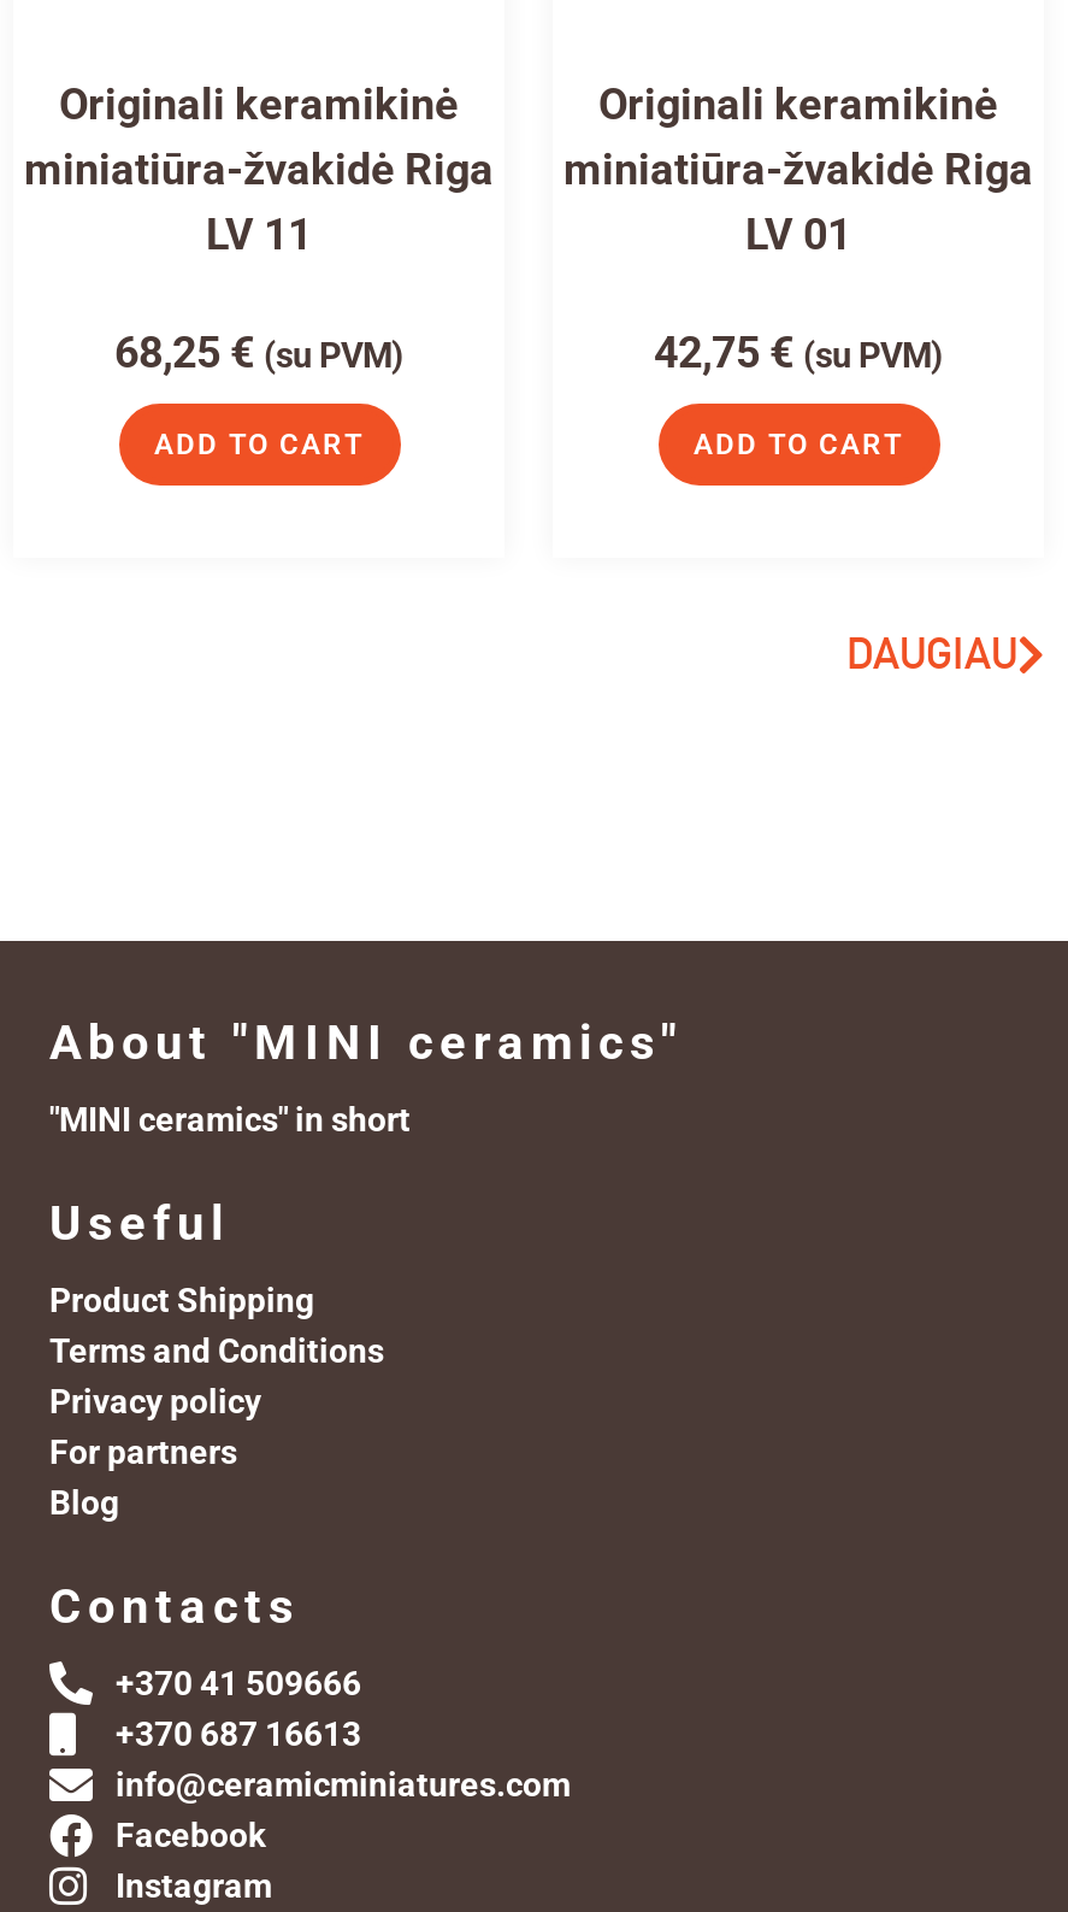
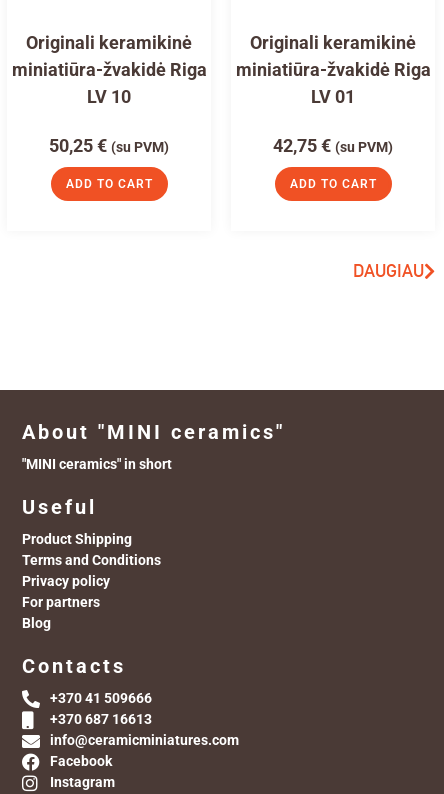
- LV 11
+ LV 10

- 68,25 € (su PVM)
+ 50,25 € (su PVM)
